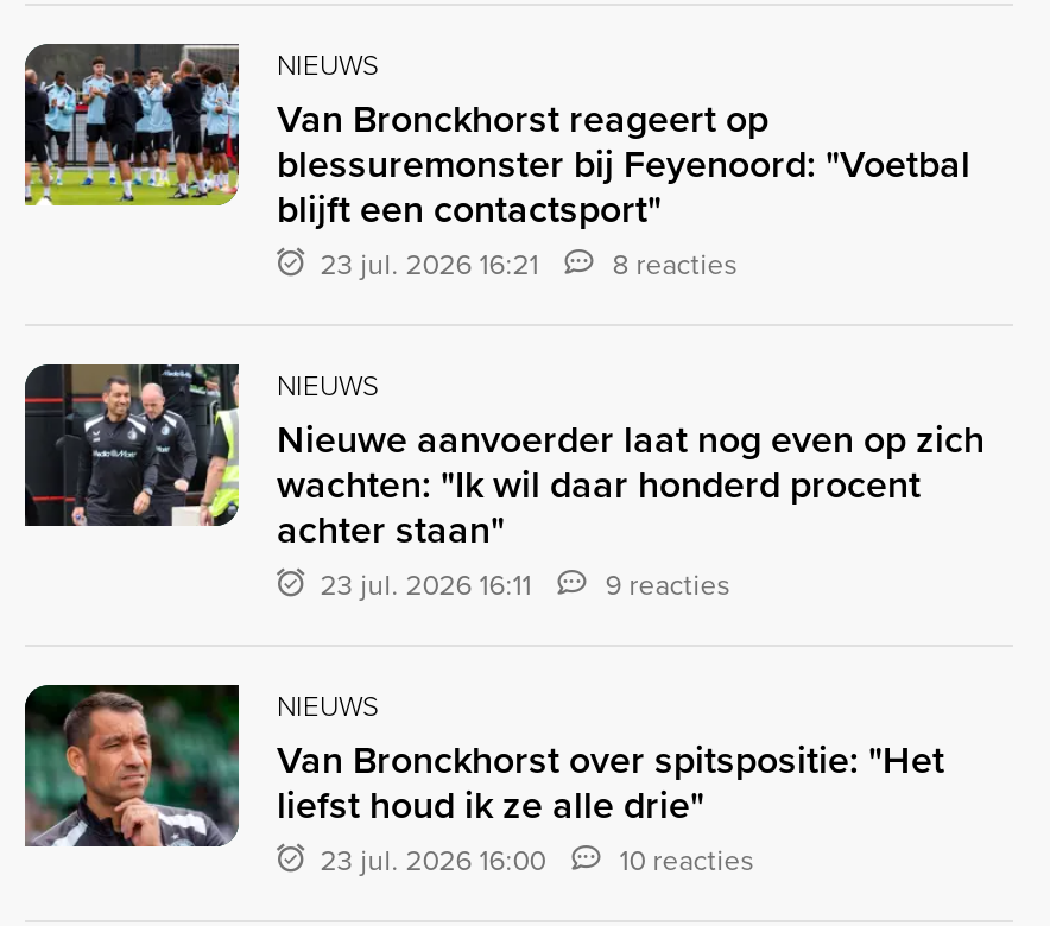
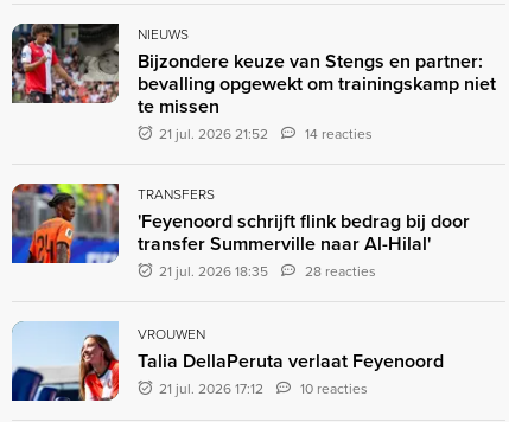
- [image]
- Van Bronckhorst reageert op
- blessuremonster bij Feyenoord: "Voetbal
- blijft een contactsport"
- 23 jul. 2026 16:21
- 8 reacties
+ [image]
+ Bijzondere keuze van Stengs en partner:
+ bevalling opgewekt om trainingskamp niet
+ te missen
+ 21 jul. 2026 21:52
+ 14 reacties

- [image]
- NIEUWS
- Nieuwe aanvoerder laat nog even op zich
- wachten: "Ik wil daar honderd procent
- achter staan"
- 23 jul. 2026 16:11
- 9 reacties
+ [image]
+ TRANSFERS
+ 'Feyenoord schrijft flink bedrag bij door
+ transfer Summerville naar Al-Hilal'
+ 21 jul. 2026 18:35
+ 28 reacties

- [image]
- NIEUWS
- Van Bronckhorst over spitspositie: "Het
- liefst houd ik ze alle drie"
- 23 jul. 2026 16:00
+ [image]
+ VROUWEN
+ Talia DellaPeruta verlaat Feyenoord
+ 21 jul. 2026 17:12
